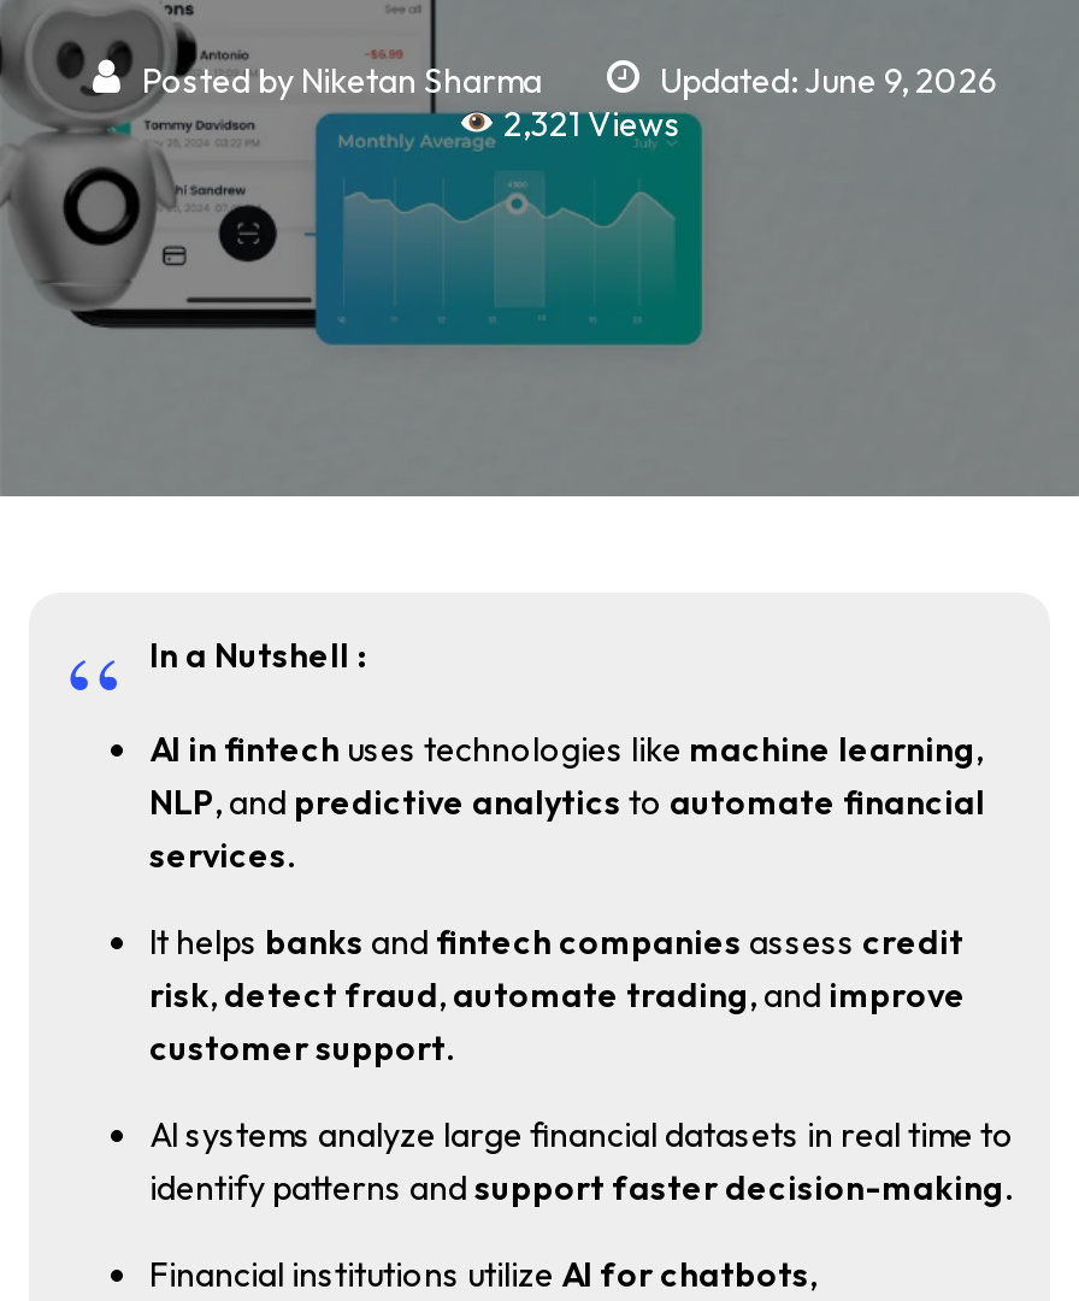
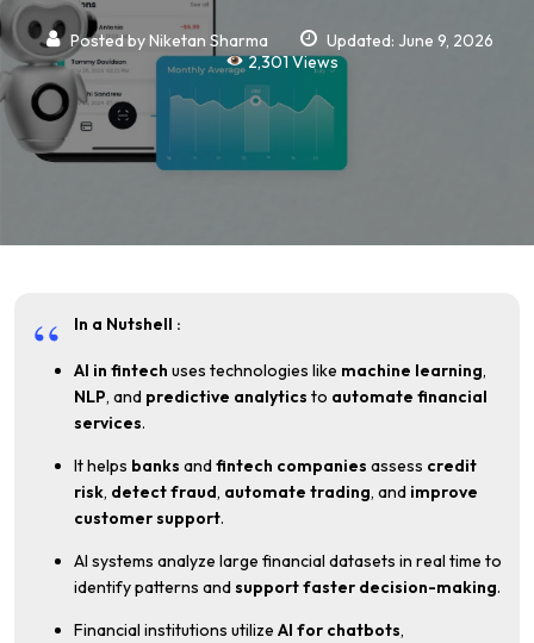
- 2,321 Views
+ 2,301 Views
